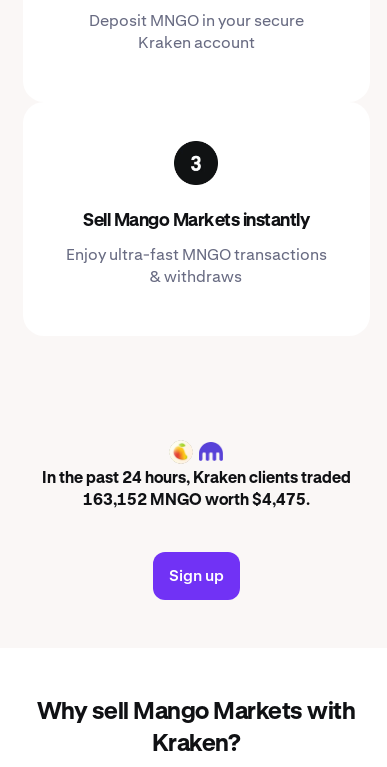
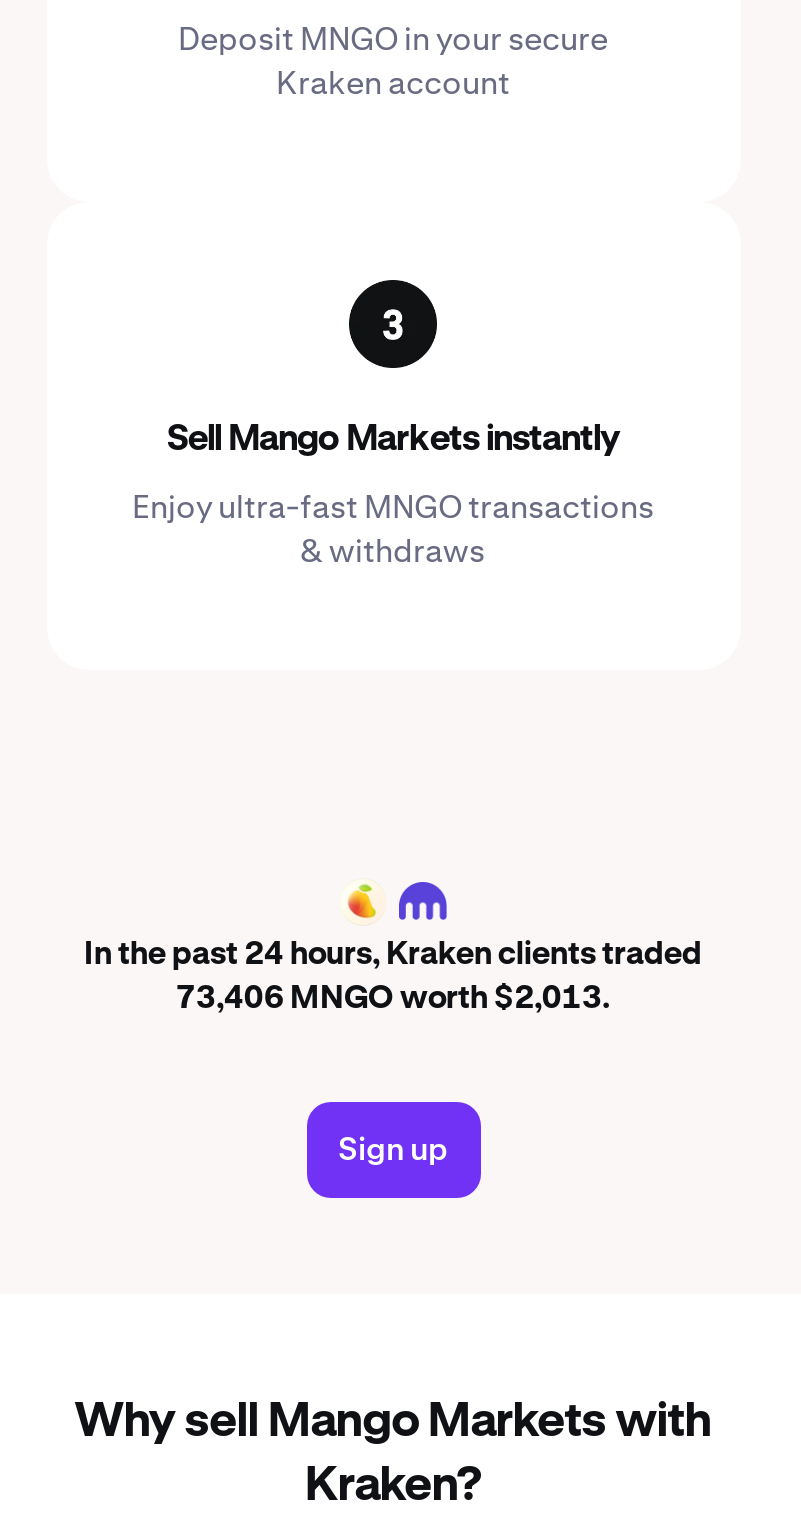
- 163,152 MNGO worth $4,475.
+ 73,406 MNGO worth $2,013.
